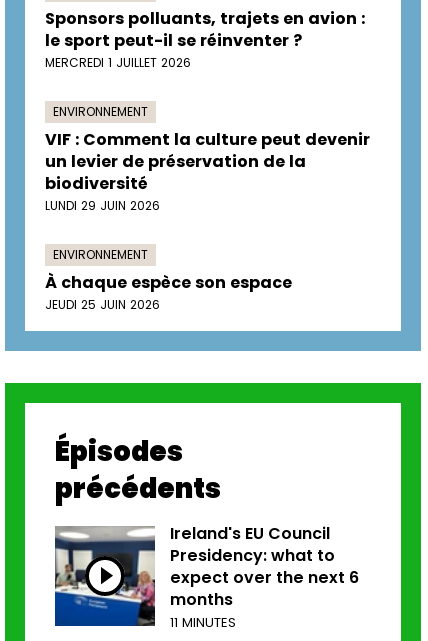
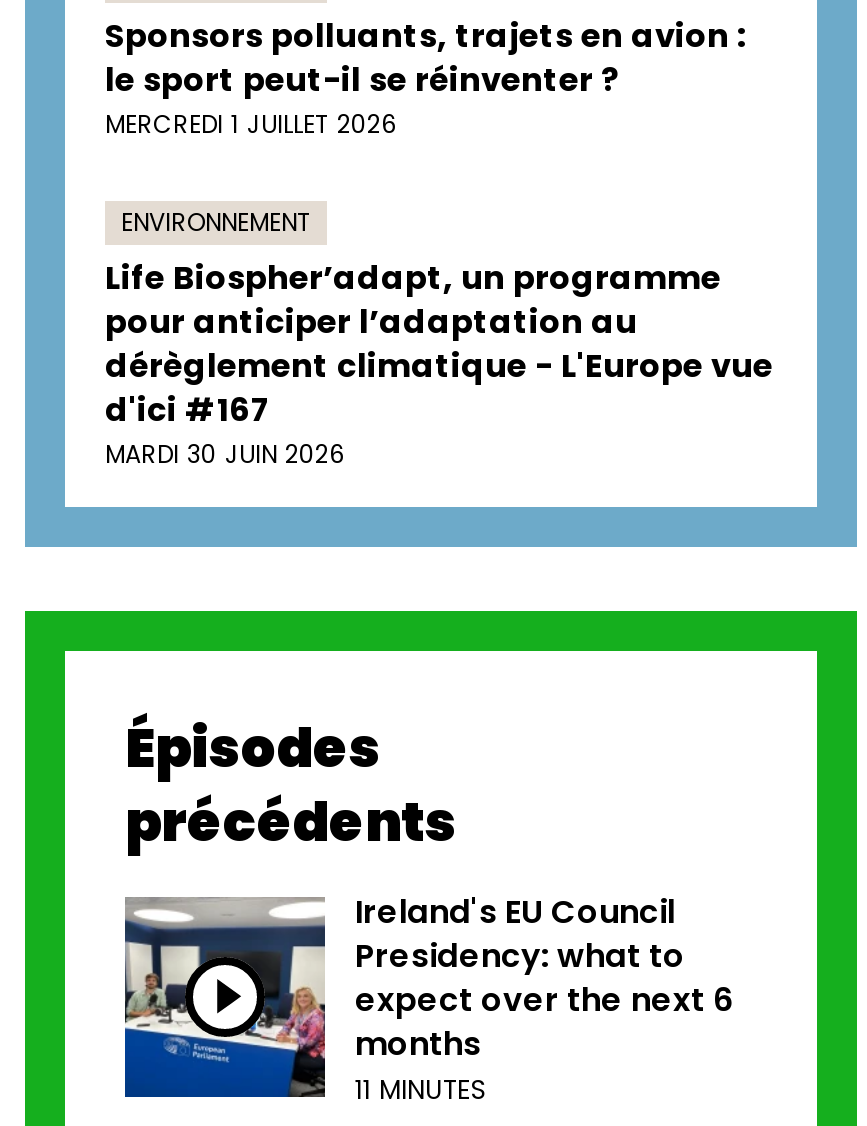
- VIF : Comment la culture peut devenir
- un levier de préservation de la
- biodiversité
- LUNDI 29 JUIN 2026
- ENVIRONNEMENT
- À chaque espèce son espace
- JEUDI 25 JUIN 2026
+ Life Biospher’adapt, un programme
+ pour anticiper l’adaptation au
+ dérèglement climatique - L'Europe vue
+ d'ici #167
+ MARDI 30 JUIN 2026
